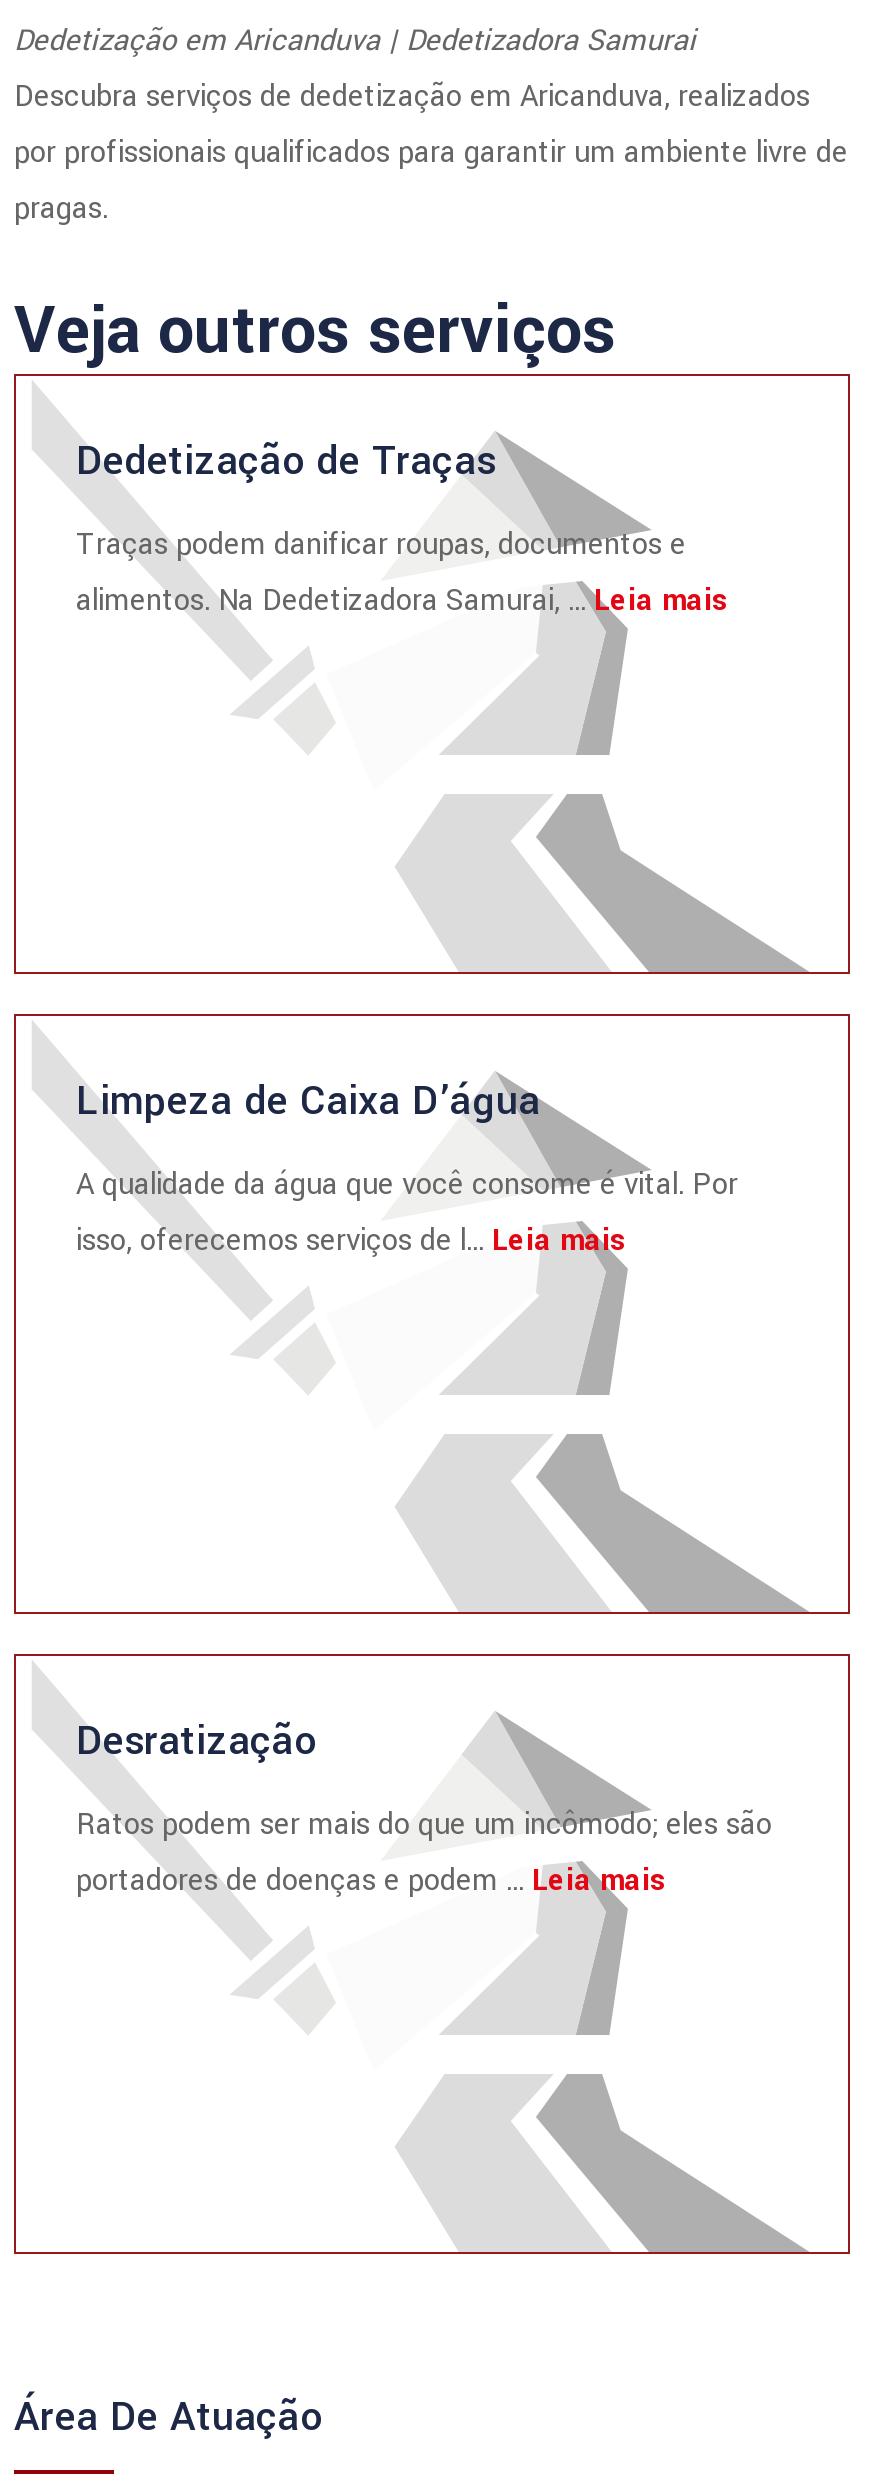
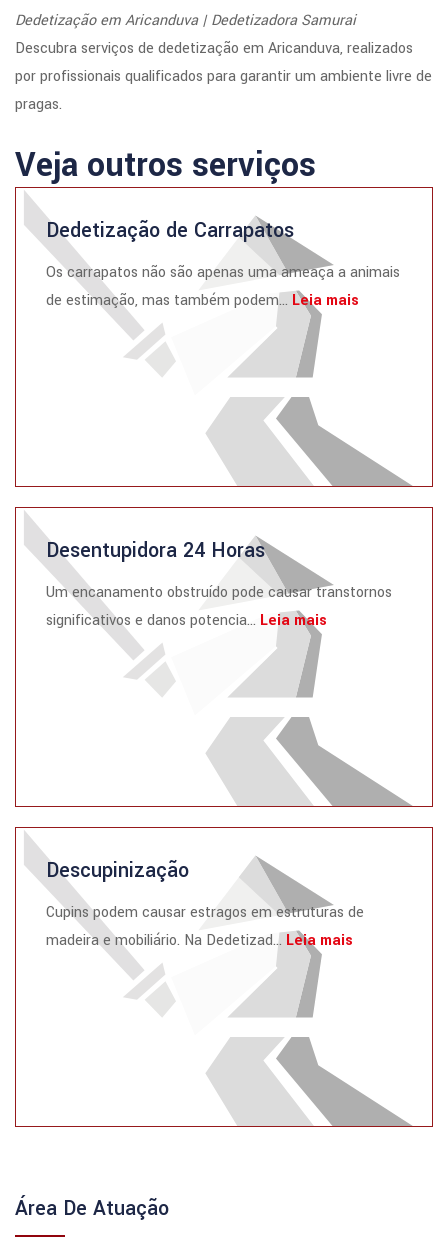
- Dedetização de Traças
+ Dedetização de Carrapatos

- Traças podem danificar roupas, documentos e
- alimentos. Na Dedetizadora Samurai, ...Leia mais
+ Os carrapatos não são apenas uma ameaça a animais
+ de estimação, mas também podem...Leia mais

- Limpeza de Caixa D’água
+ Desentupidora 24 Horas

- A qualidade da água que você consome é vital. Por
- isso, oferecemos serviços de l... Leia mais
+ Um encanamento obstruído pode causar transtornos
+ significativos e danos potencia... Leia mais

- Desratização
+ Descupinização

- Ratos podem ser mais do que um incômodo; eles são
- portadores de doenças e podem ... Leia mais
+ Cupins podem causar estragos em estruturas de
+ madeira e mobiliário. Na Dedetizad... Leia mais
